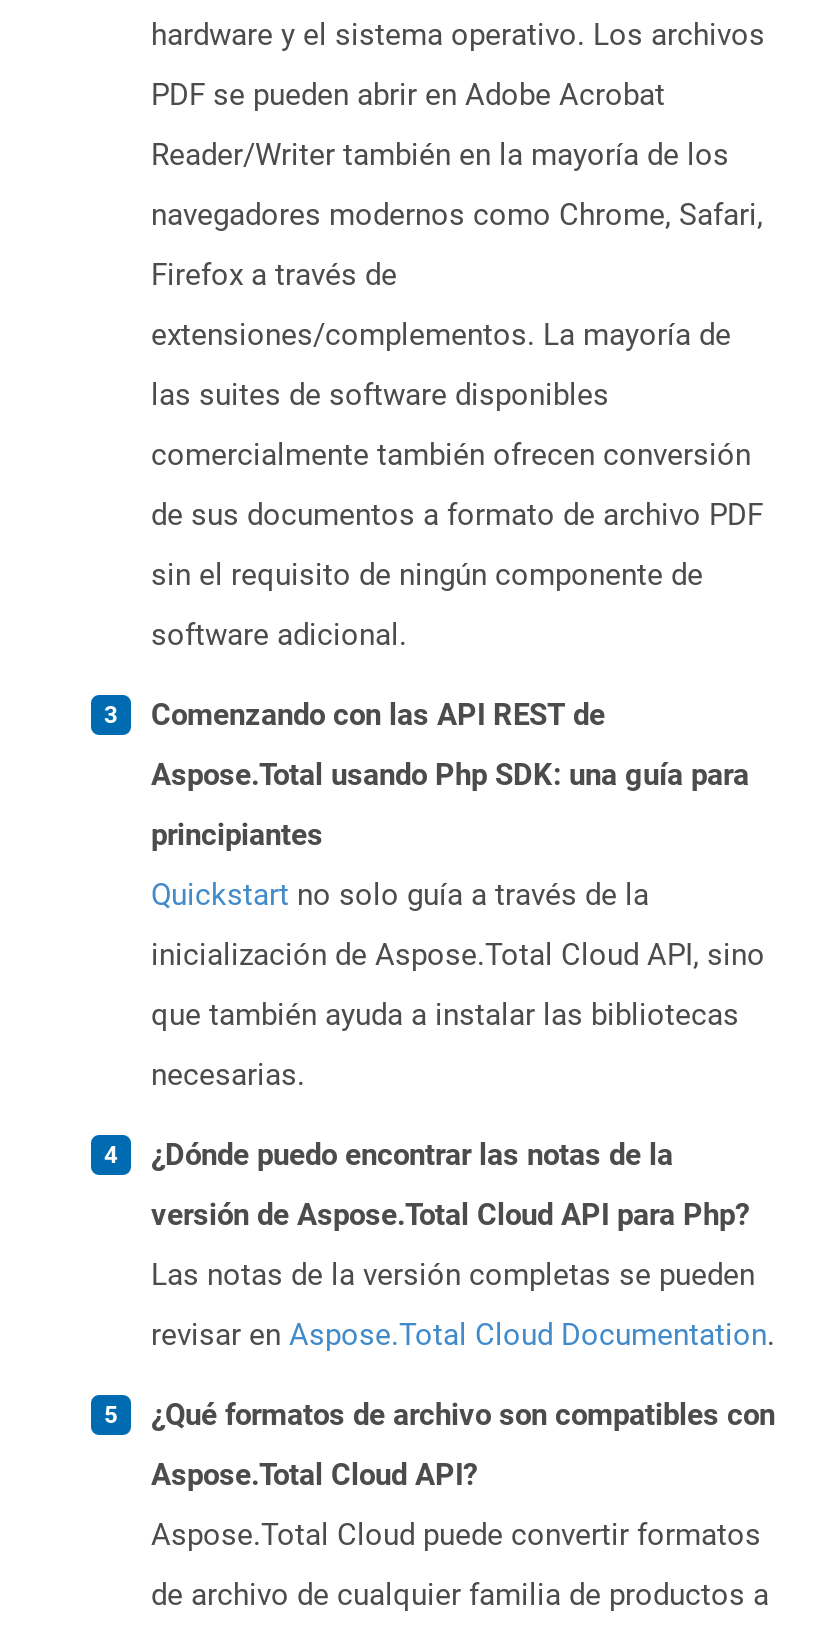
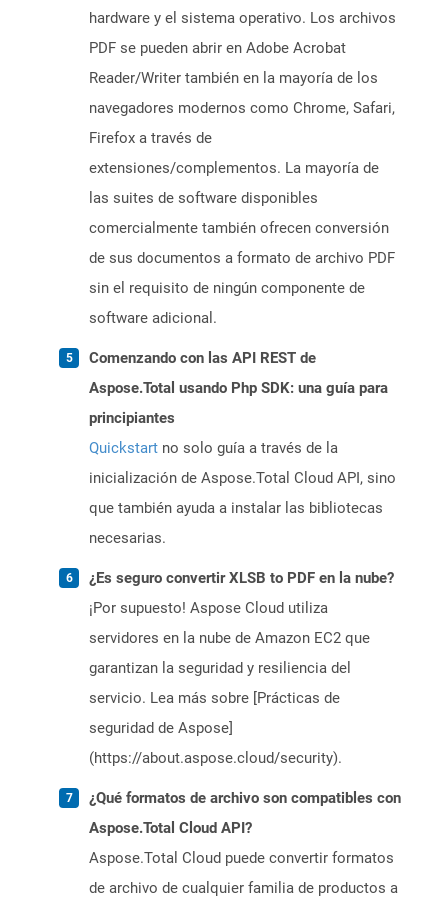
- ¿Dónde puedo encontrar las notas de la
- versión de Aspose.Total Cloud API para Php?
- Las notas de la versión completas se pueden
- revisar en Aspose.Total Cloud Documentation.
+ ¿Es seguro convertir XLSB to PDF en la nube?
+ ¡Por supuesto! Aspose Cloud utiliza
+ servidores en la nube de Amazon EC2 que
+ garantizan la seguridad y resiliencia del
+ servicio. Lea más sobre [Prácticas de
+ seguridad de Aspose]
+ (https://about.aspose.cloud/security).
